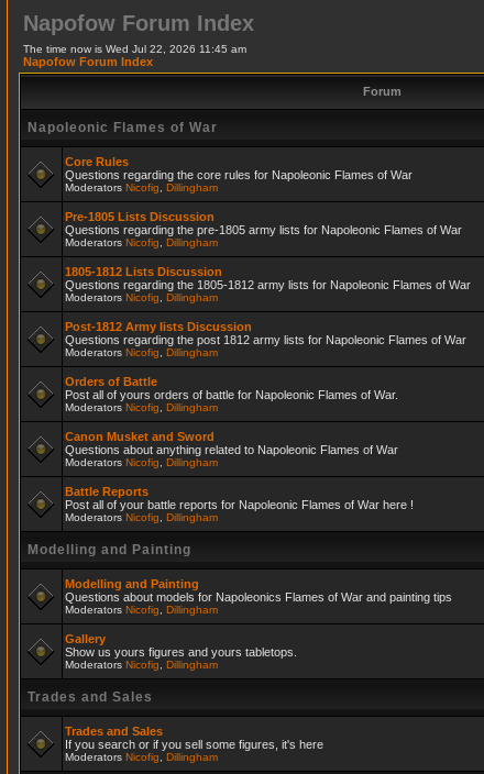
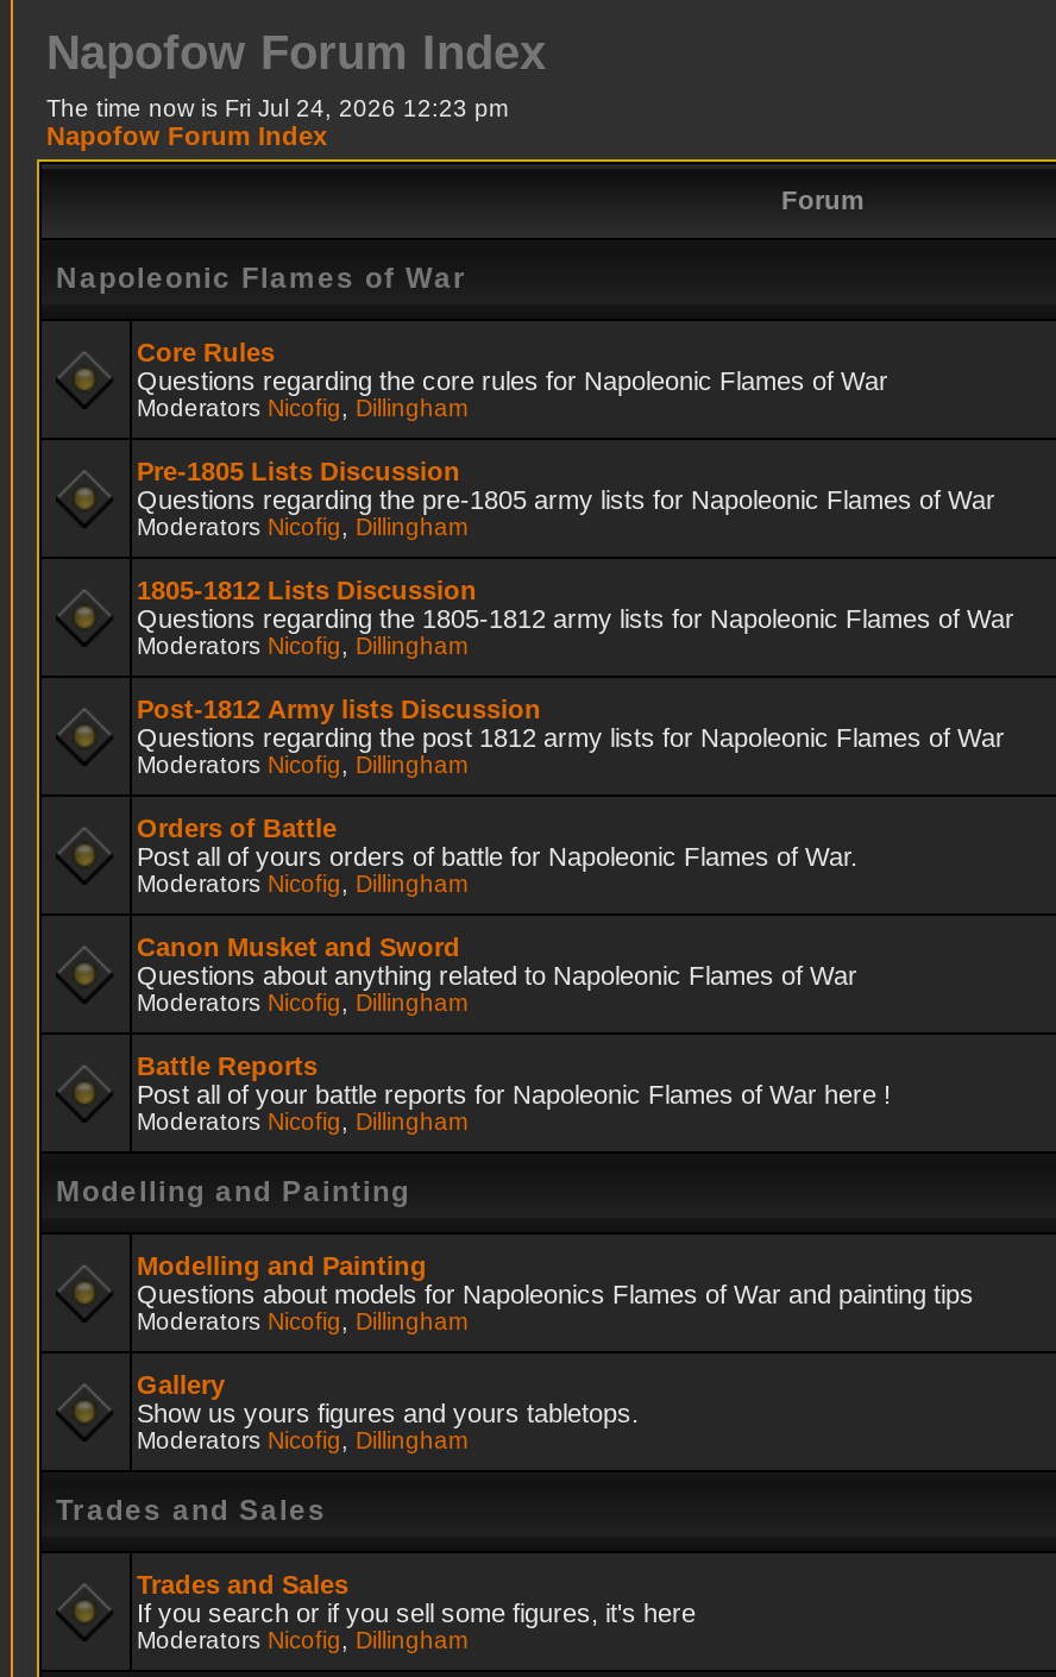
- The time now is Wed Jul 22, 2026 11:45 am
+ The time now is Fri Jul 24, 2026 12:23 pm
